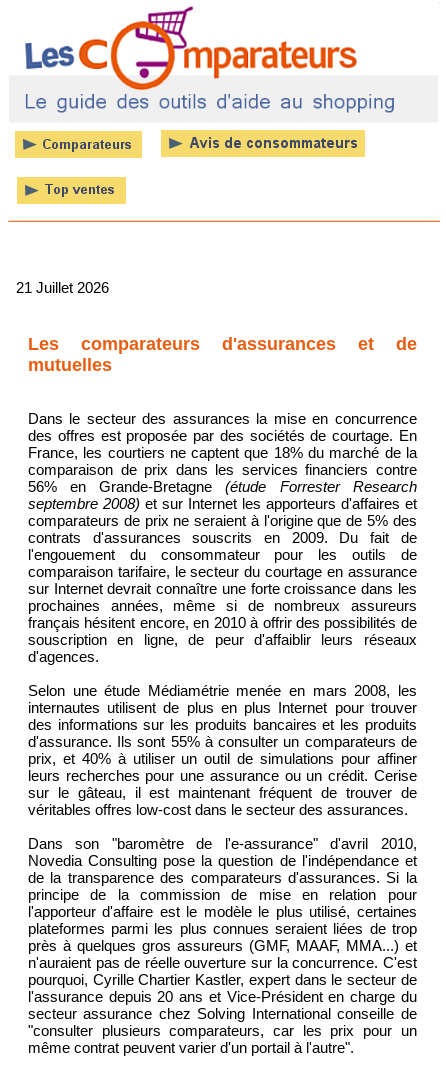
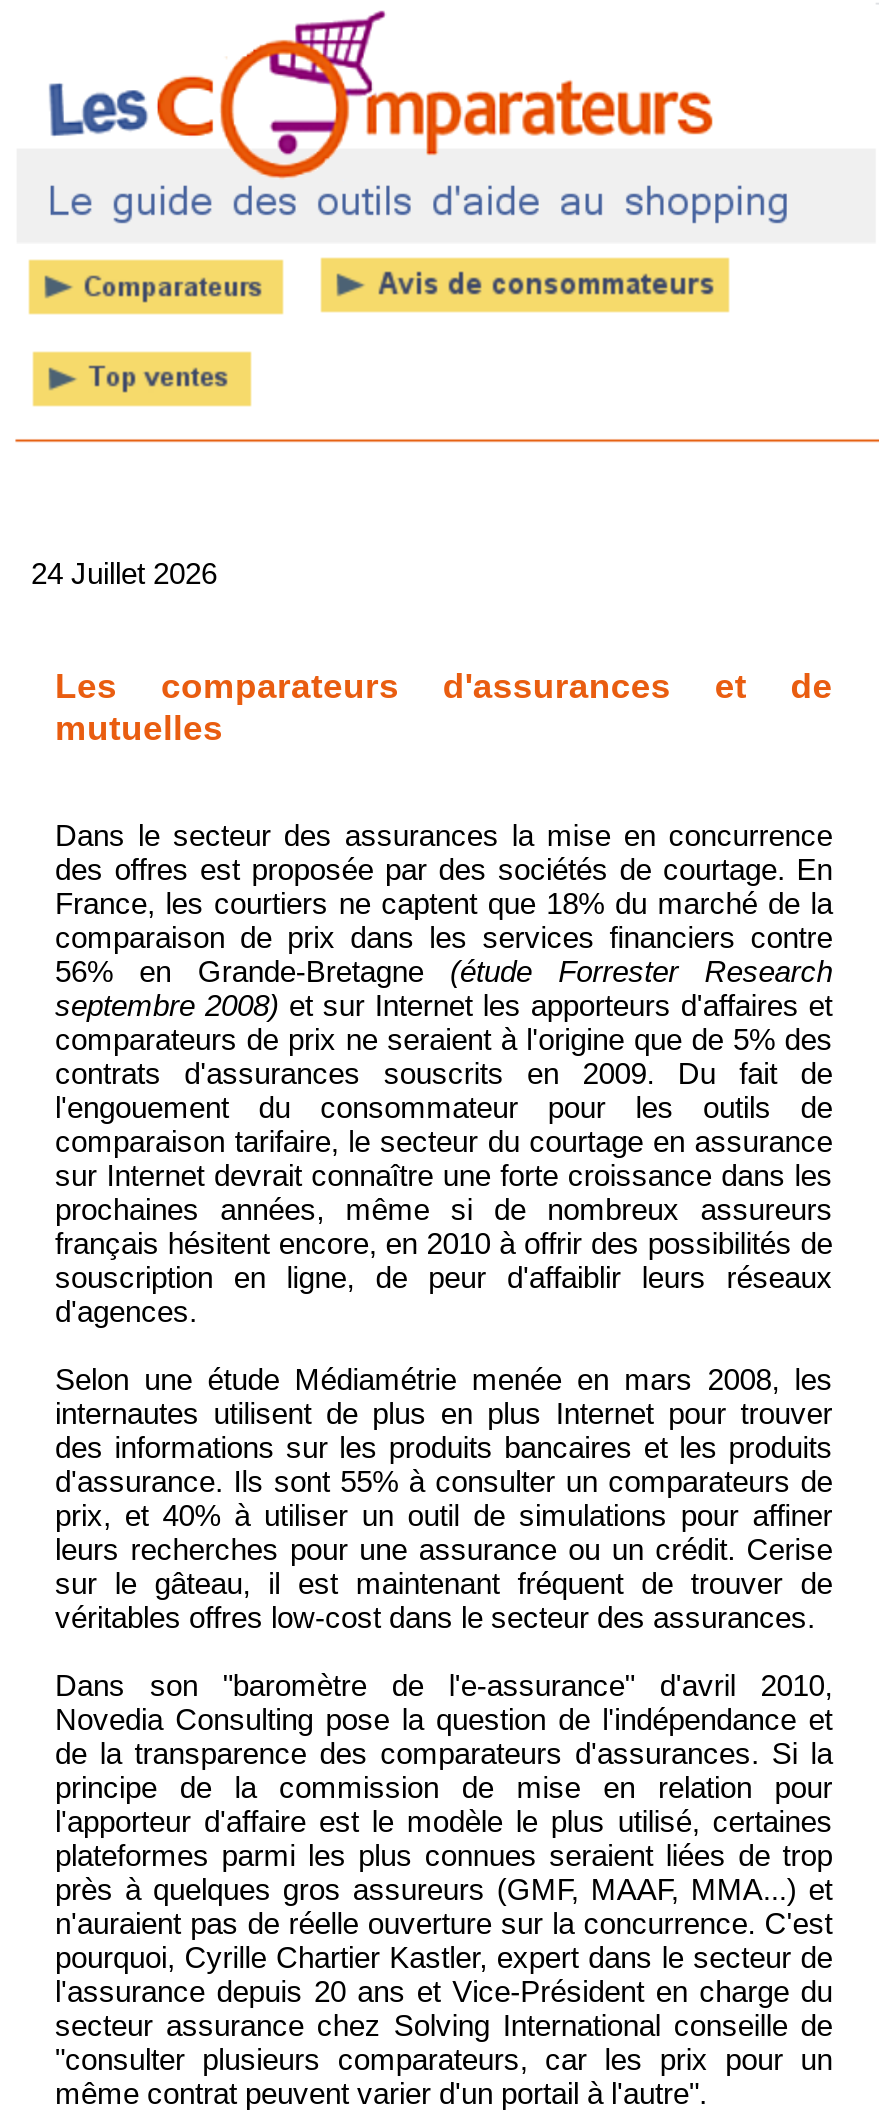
- 21 Juillet 2026
+ 24 Juillet 2026
